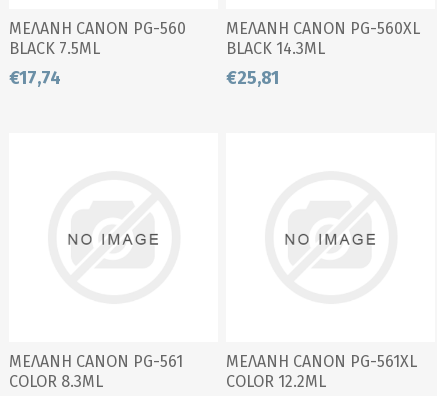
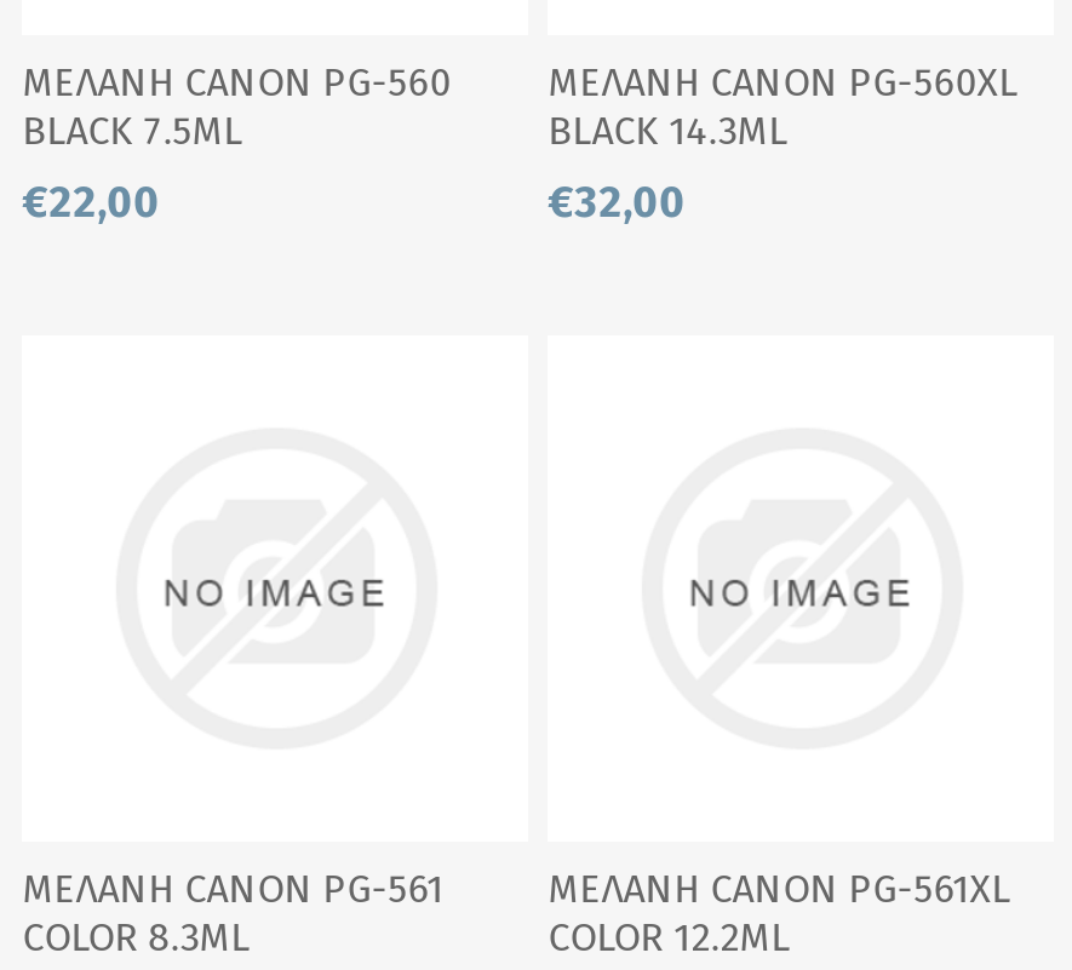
- €17,74
+ €22,00

- €25,81
+ €32,00
